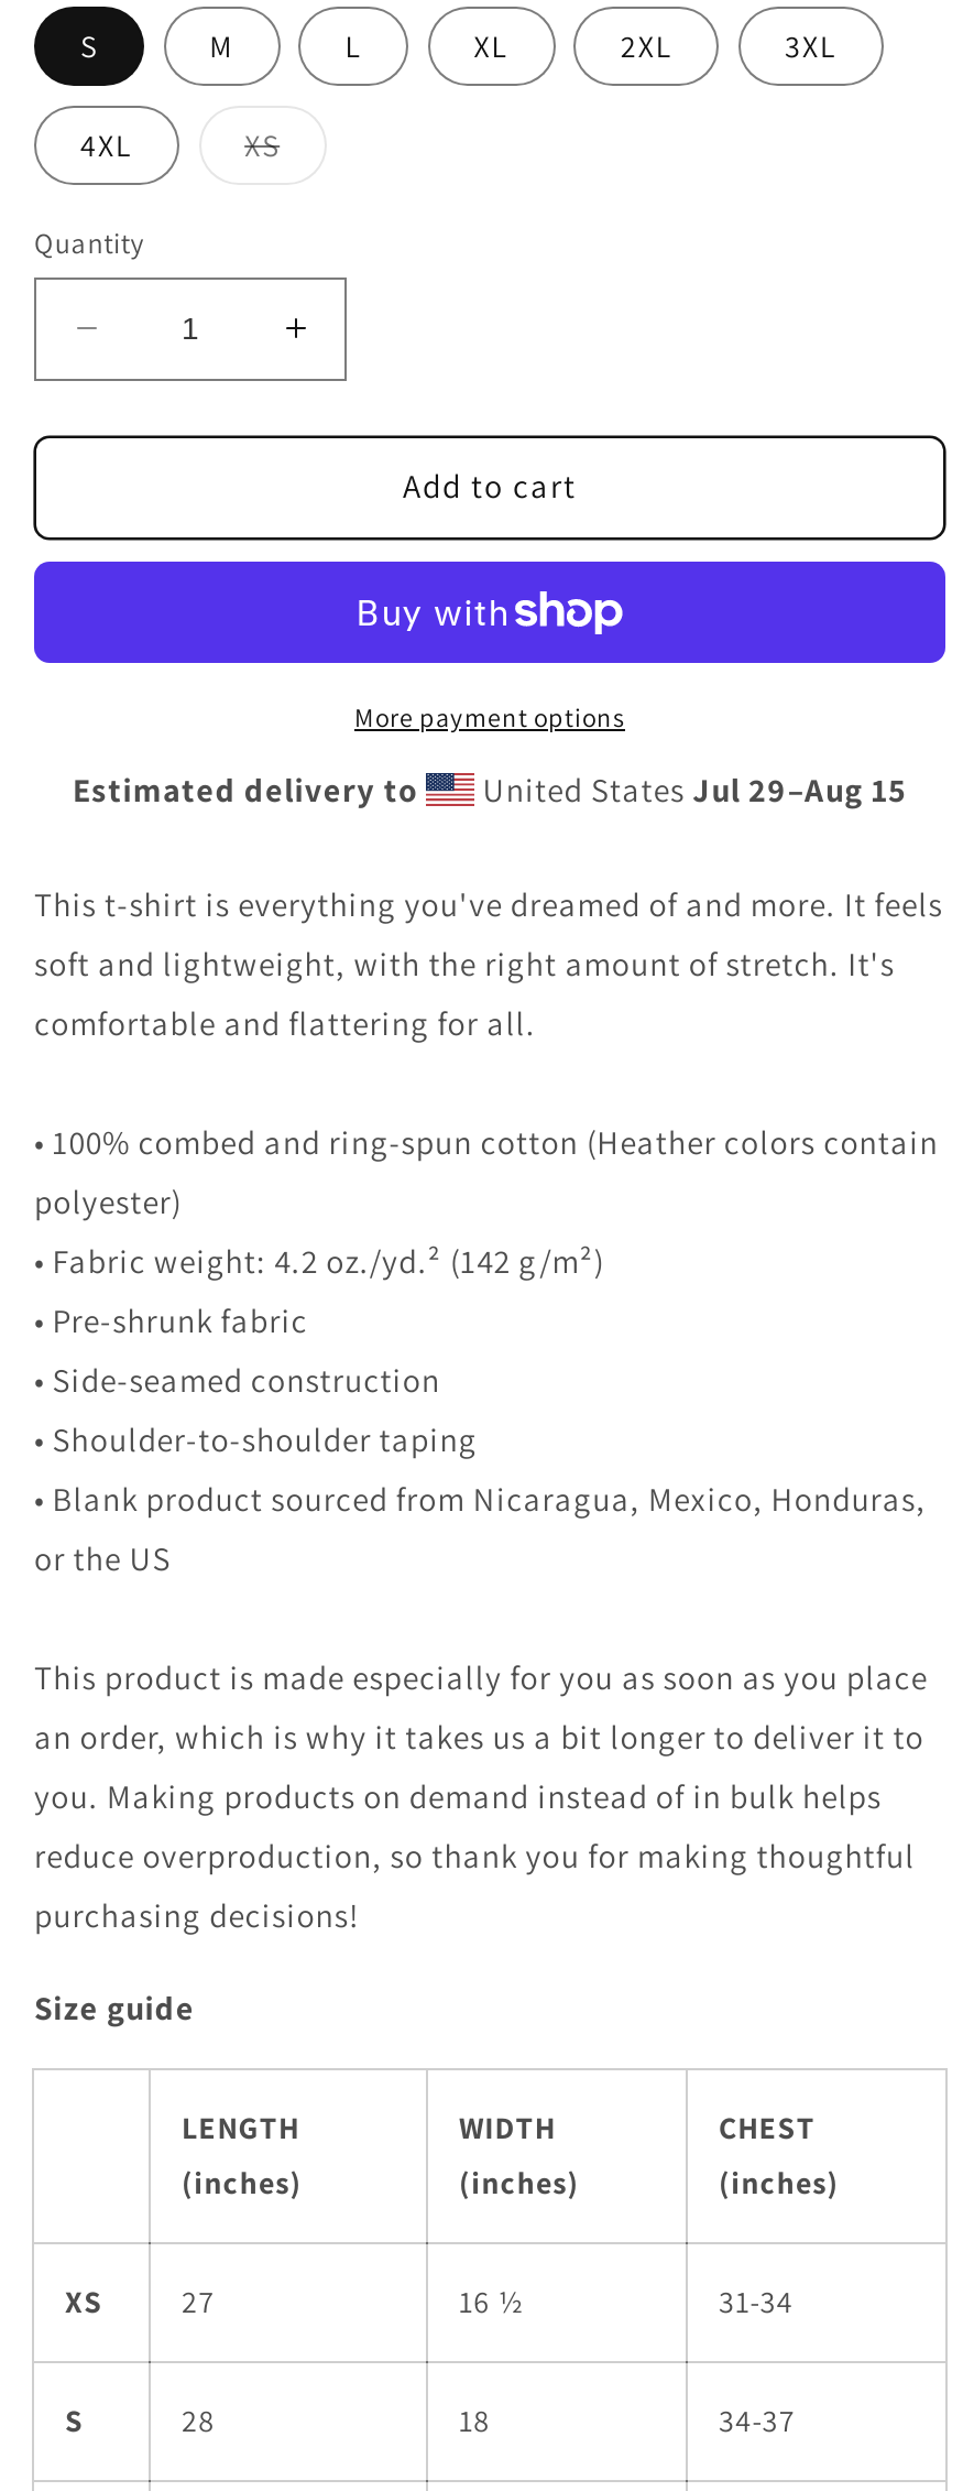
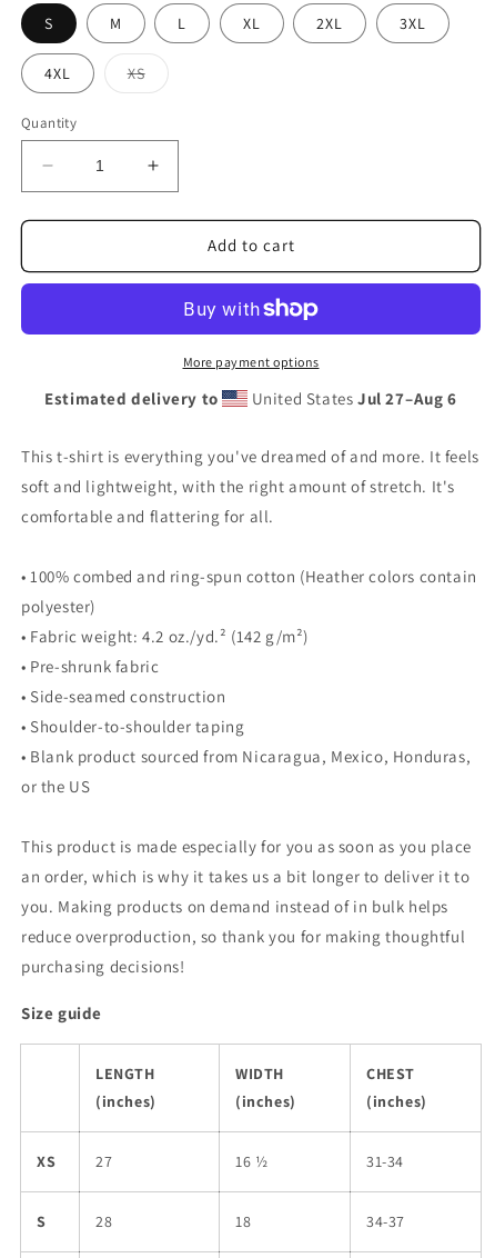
- United States Jul 29–Aug 15
+ United States Jul 27–Aug 6
